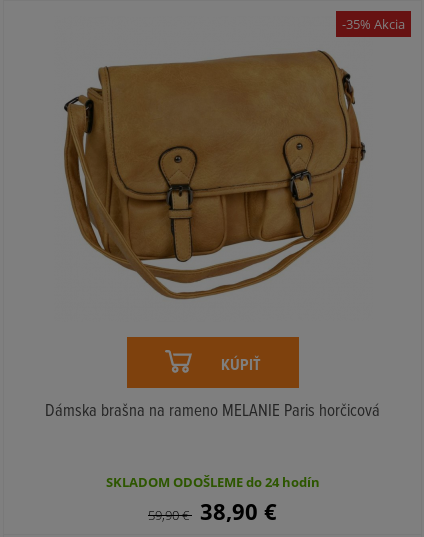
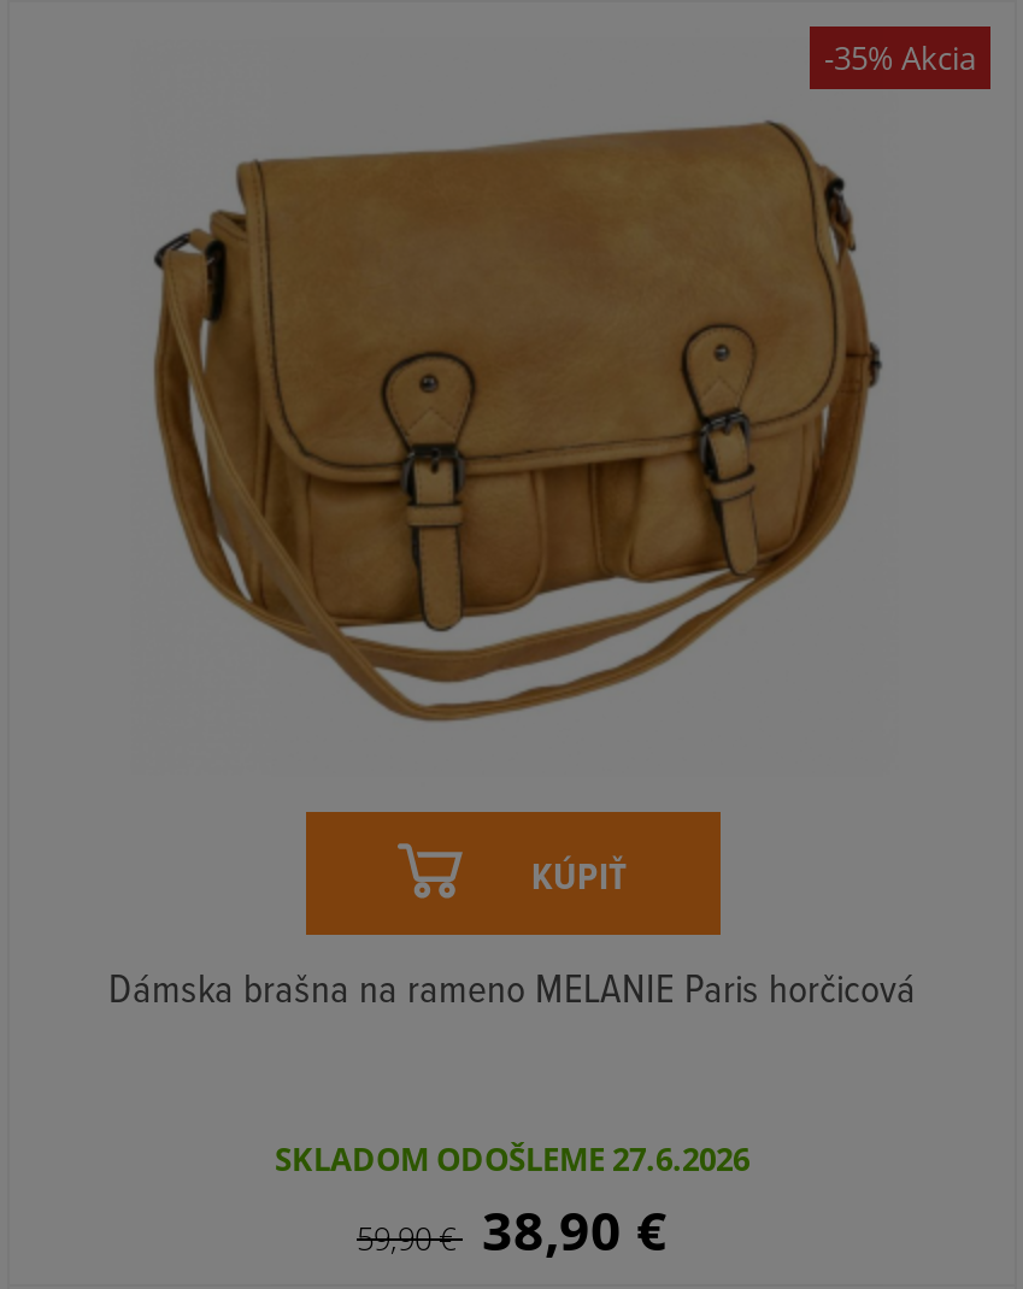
- SKLADOM ODOŠLEME do 24 hodín
+ SKLADOM ODOŠLEME 27.6.2026
